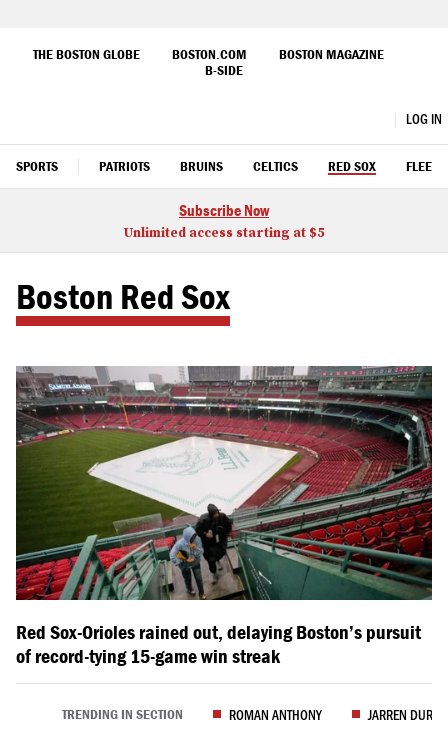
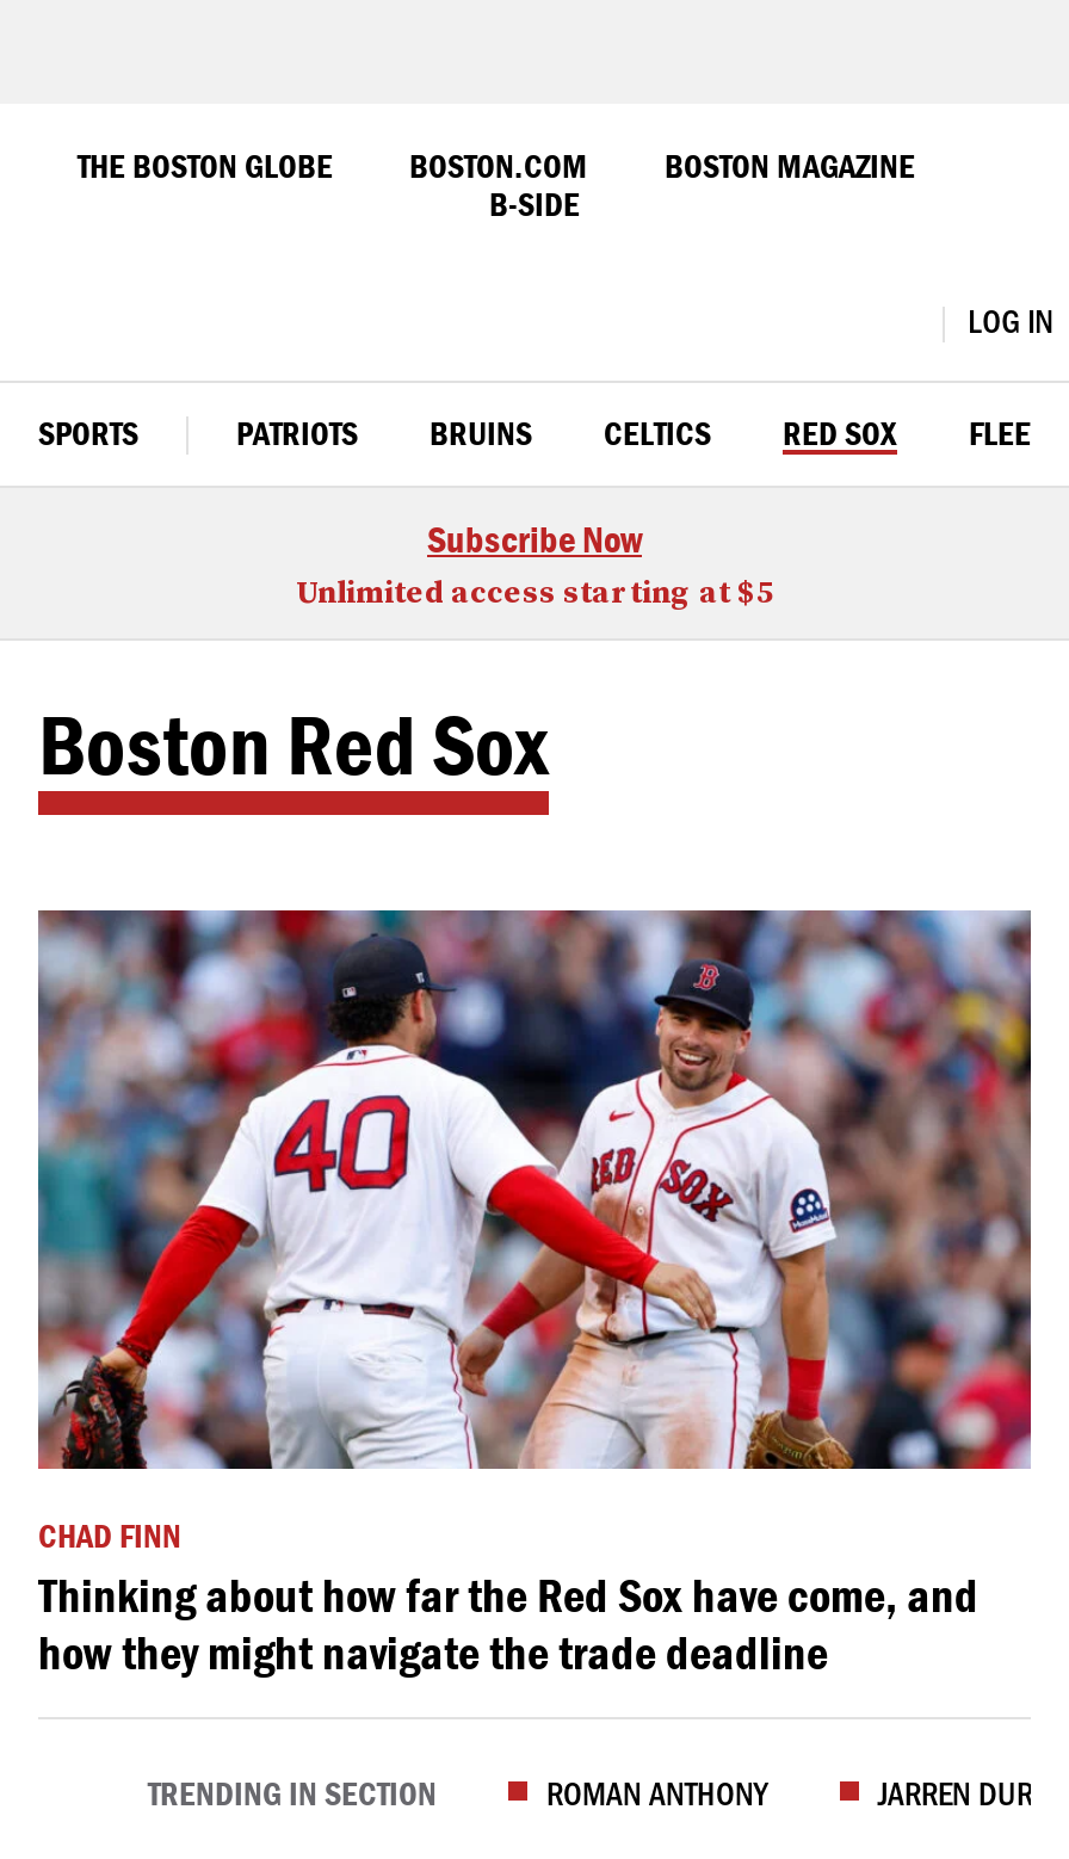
- [image]
- Red Sox-Orioles rained out, delaying Boston’s pursuit
- of record-tying 15-game win streak
+ [image]
+ CHAD FINN
+ Thinking about how far the Red Sox have come, and
+ how they might navigate the trade deadline
